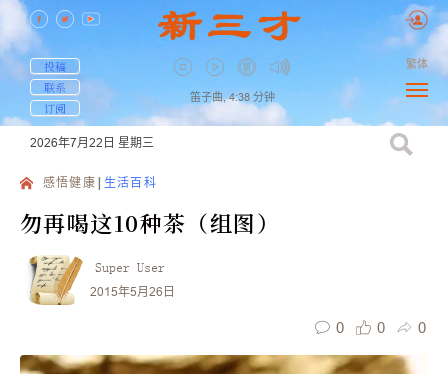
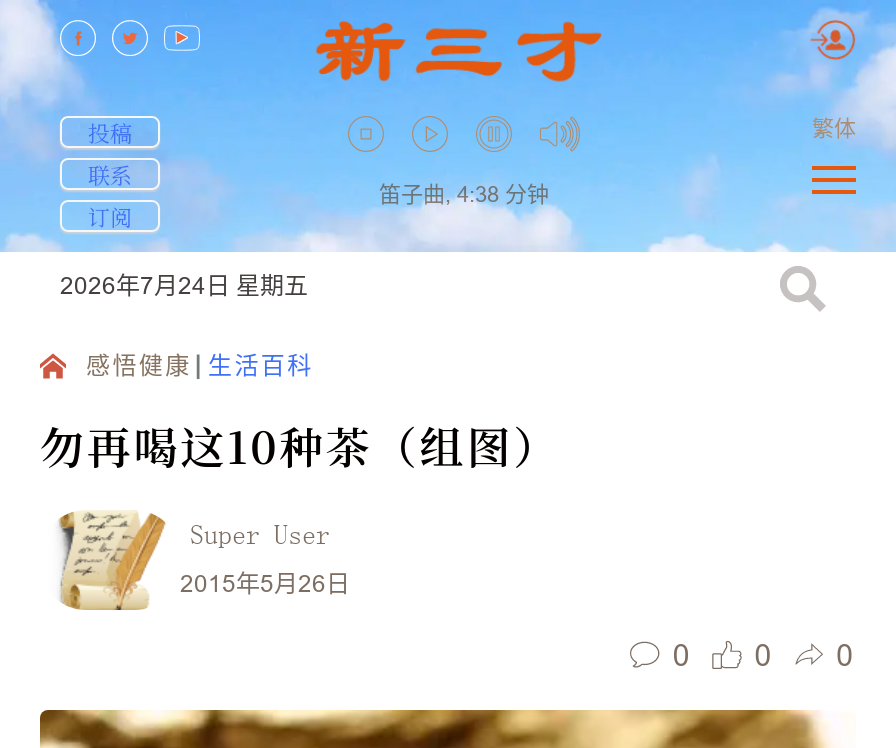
- 2026年7月22日 星期三
+ 2026年7月24日 星期五
